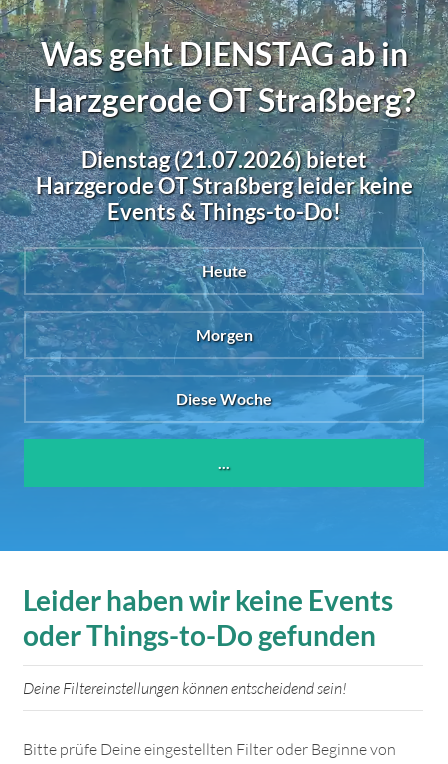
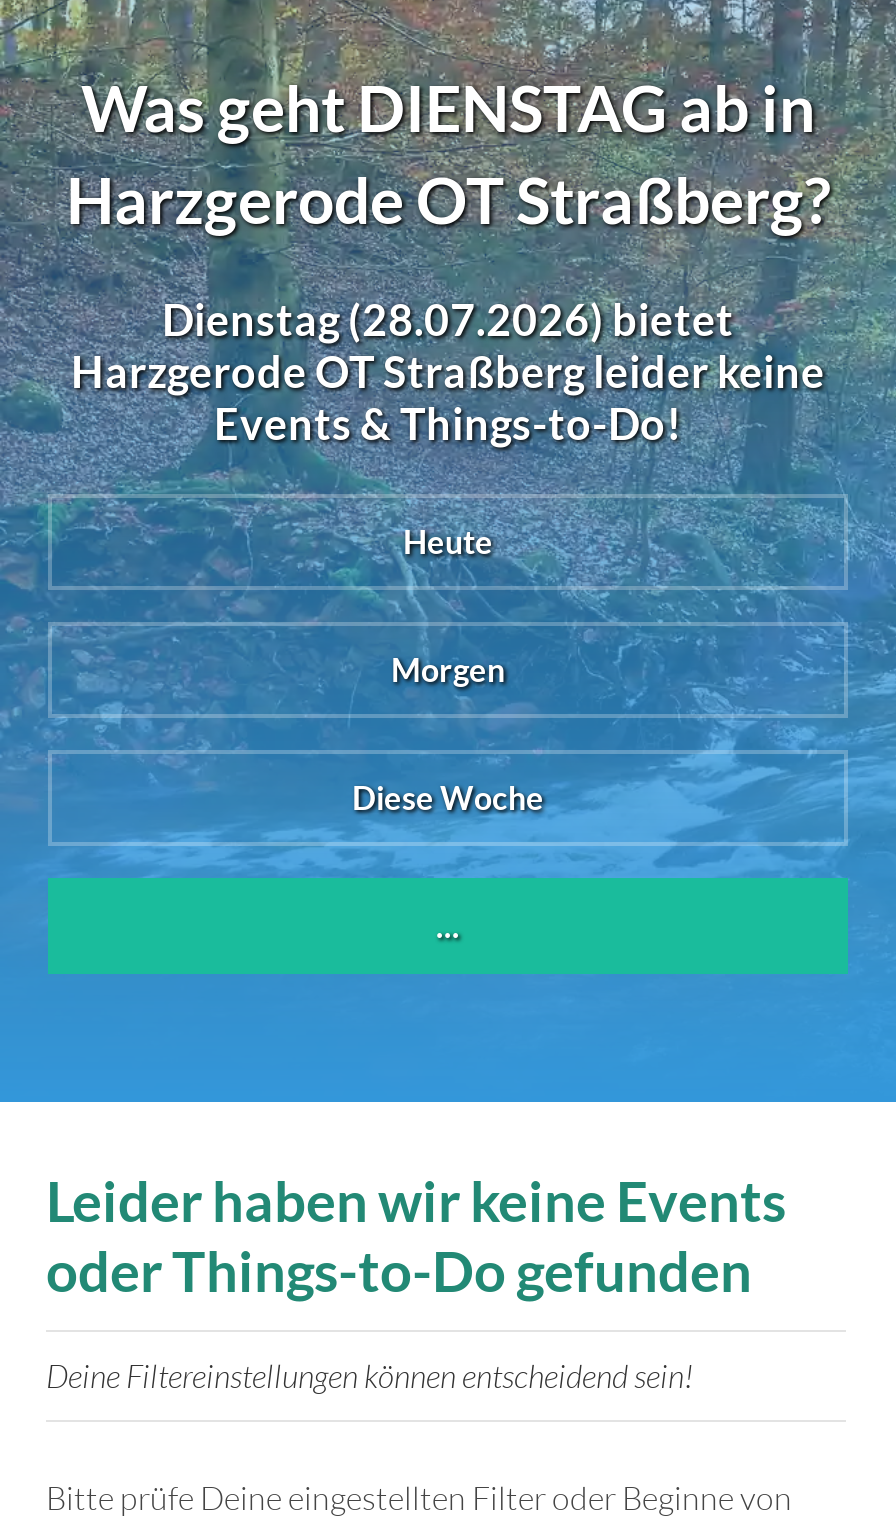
- Dienstag (21.07.2026) bietet
+ Dienstag (28.07.2026) bietet
